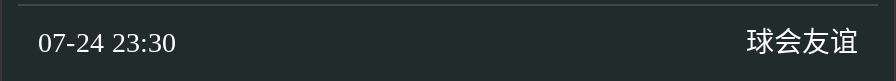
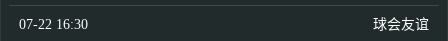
- 07-24 23:30
+ 07-22 16:30
